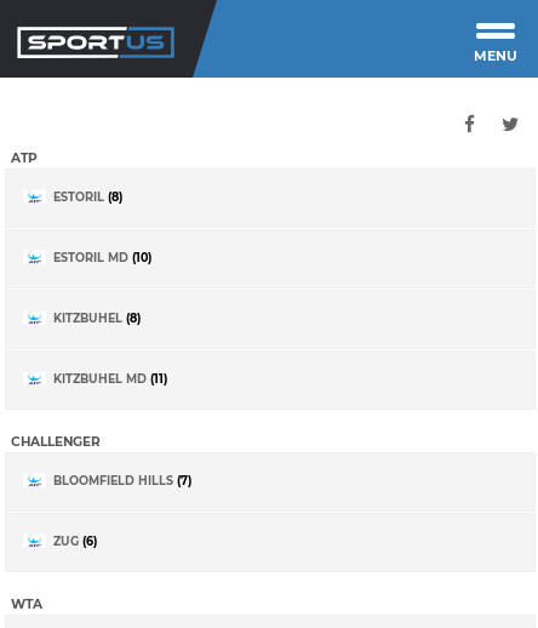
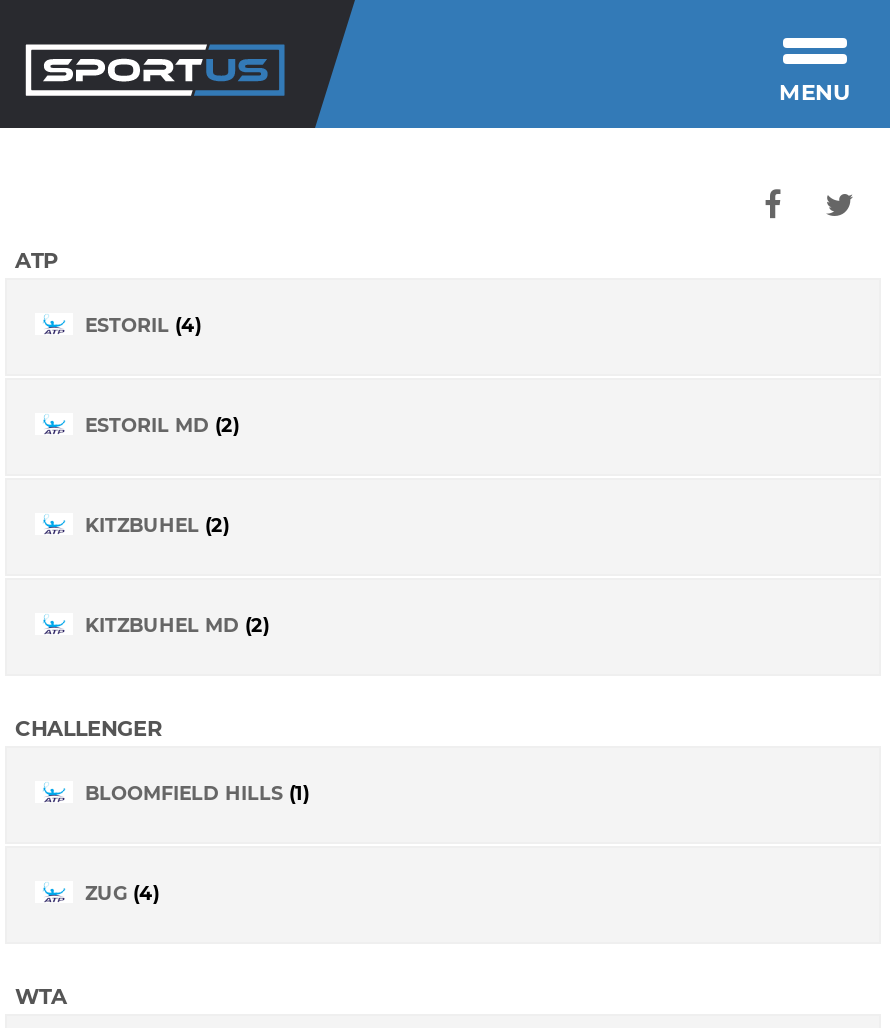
- ESTORIL (8)
+ ESTORIL (4)

- ESTORIL MD (10)
+ ESTORIL MD (2)

- KITZBUHEL (8)
+ KITZBUHEL (2)

- KITZBUHEL MD (11)
+ KITZBUHEL MD (2)

- BLOOMFIELD HILLS (7)
+ BLOOMFIELD HILLS (1)

- ZUG (6)
+ ZUG (4)
